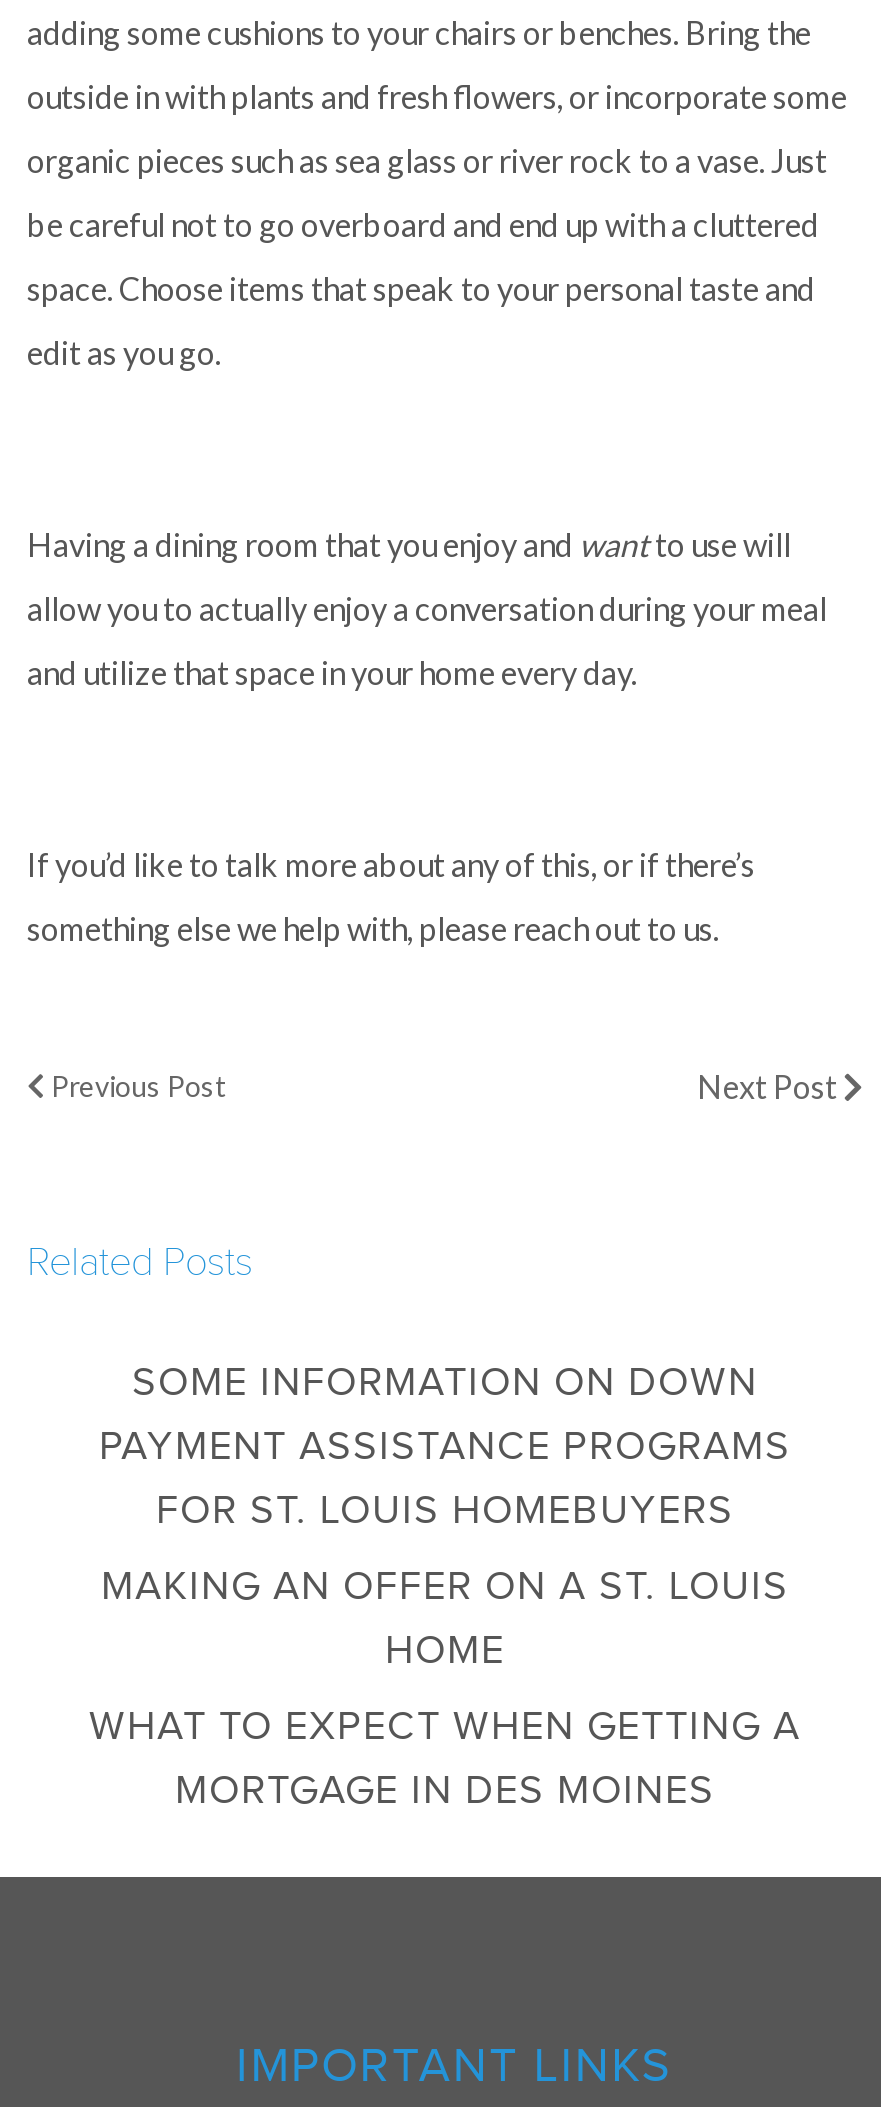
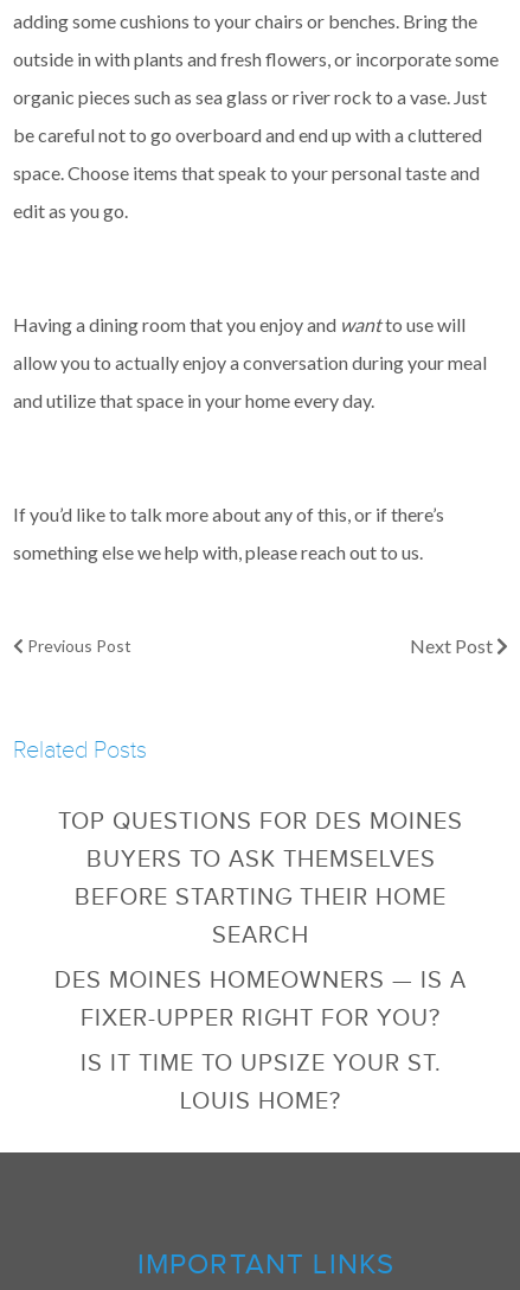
- SOME INFORMATION ON DOWN
- PAYMENT ASSISTANCE PROGRAMS
- FOR ST. LOUIS HOMEBUYERS
- MAKING AN OFFER ON A ST. LOUIS
- HOME
- WHAT TO EXPECT WHEN GETTING A
- MORTGAGE IN DES MOINES
+ TOP QUESTIONS FOR DES MOINES
+ BUYERS TO ASK THEMSELVES
+ BEFORE STARTING THEIR HOME
+ SEARCH
+ DES MOINES HOMEOWNERS — IS A
+ FIXER-UPPER RIGHT FOR YOU?
+ IS IT TIME TO UPSIZE YOUR ST.
+ LOUIS HOME?
